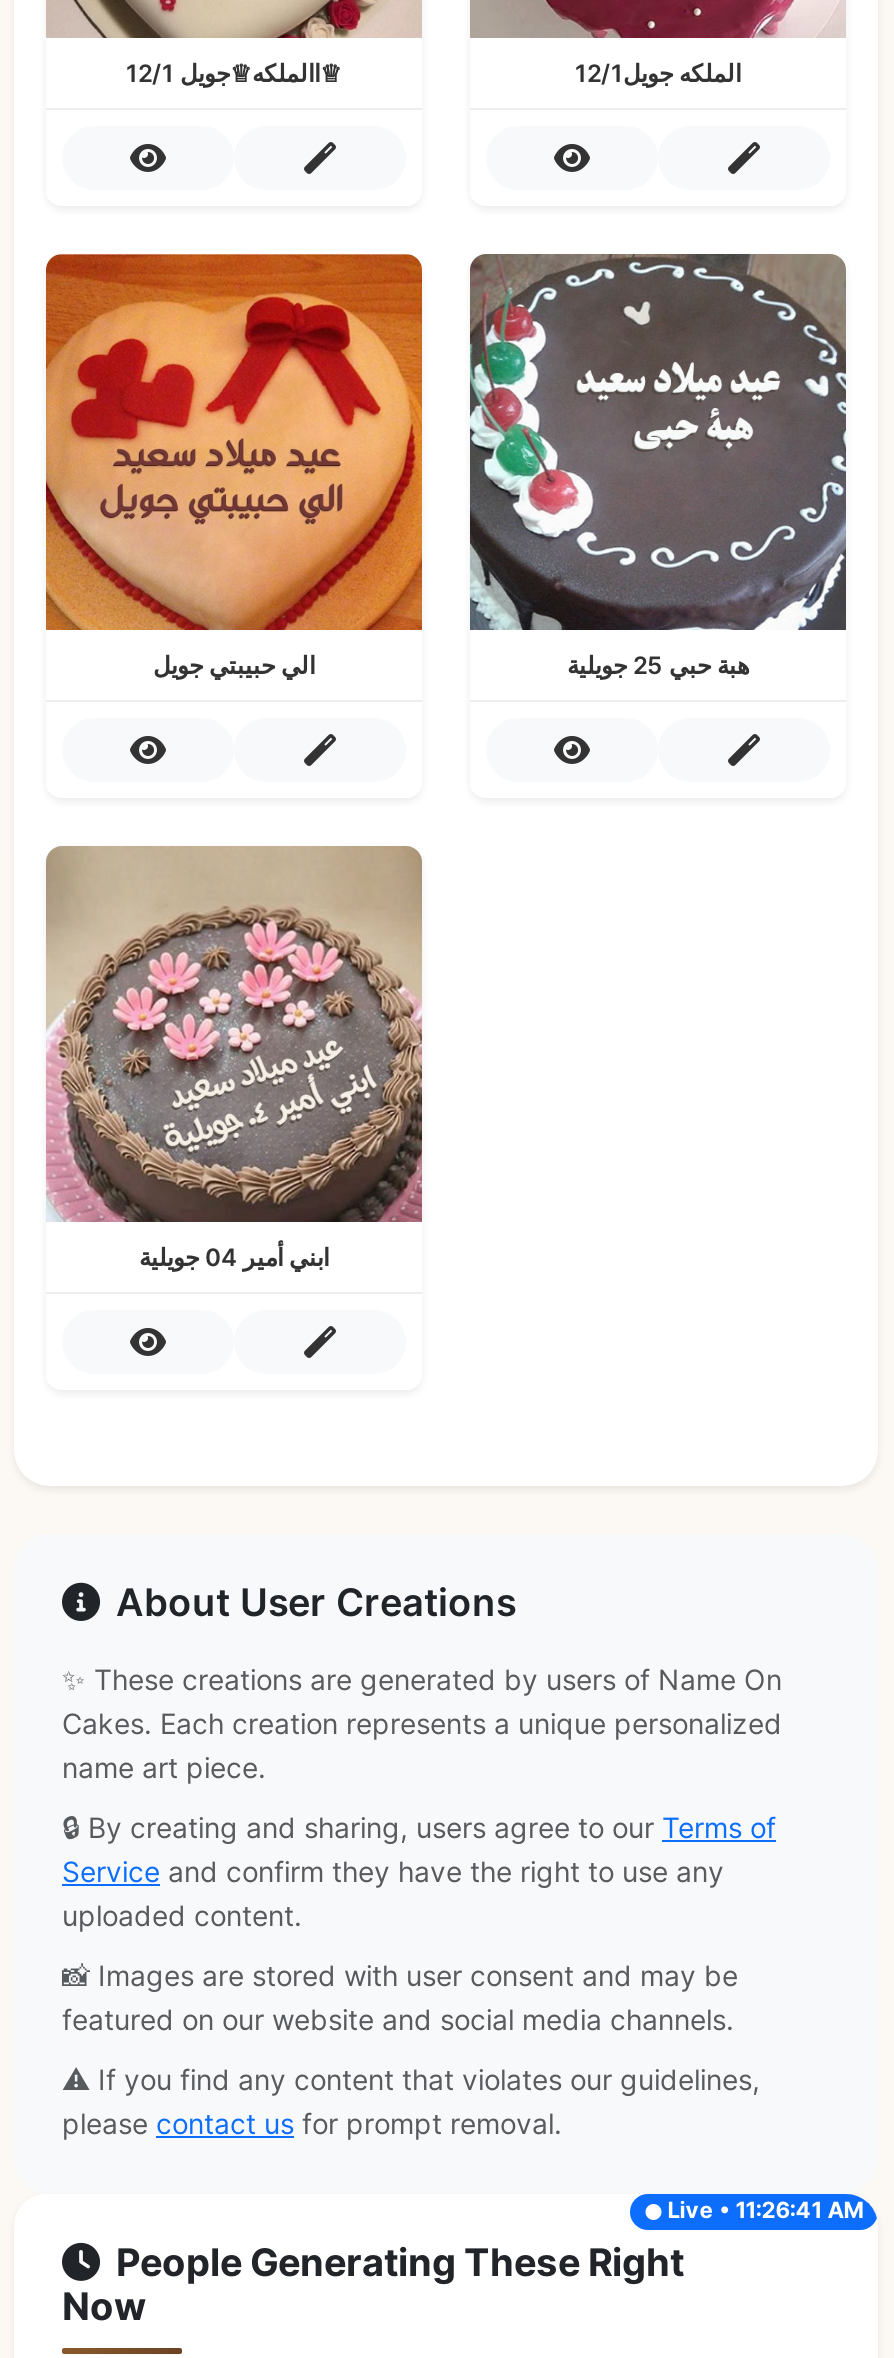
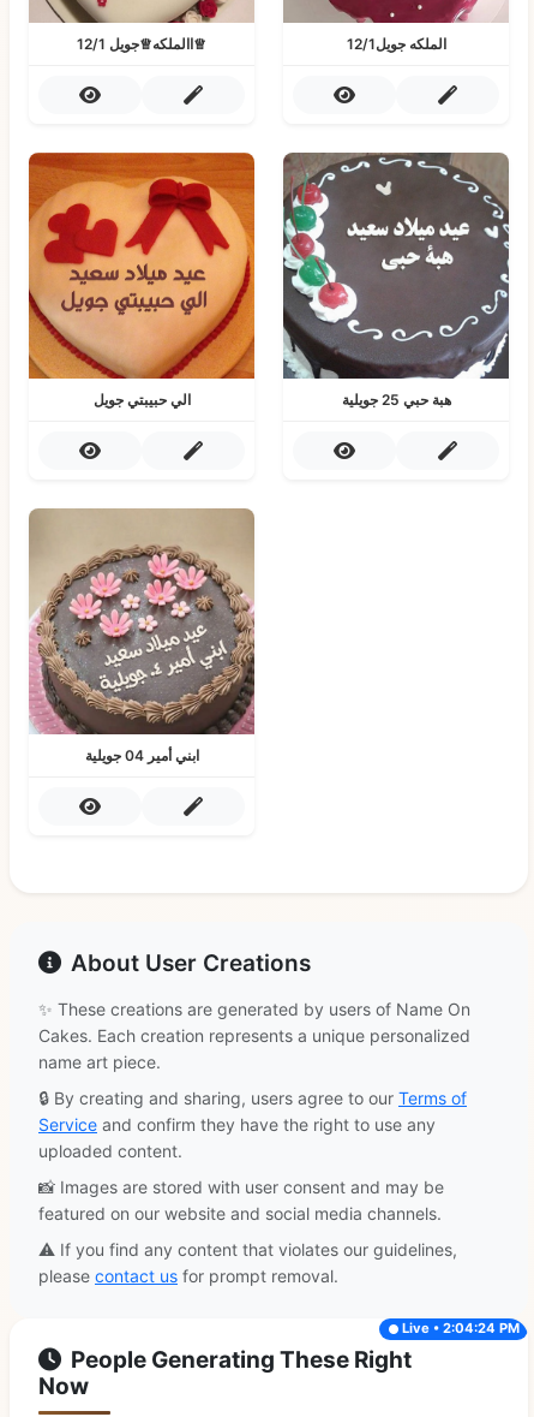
- Live • 11:26:41 AM
+ Live • 2:04:24 PM
